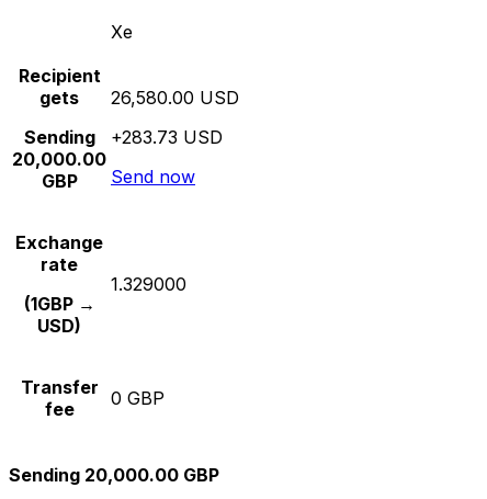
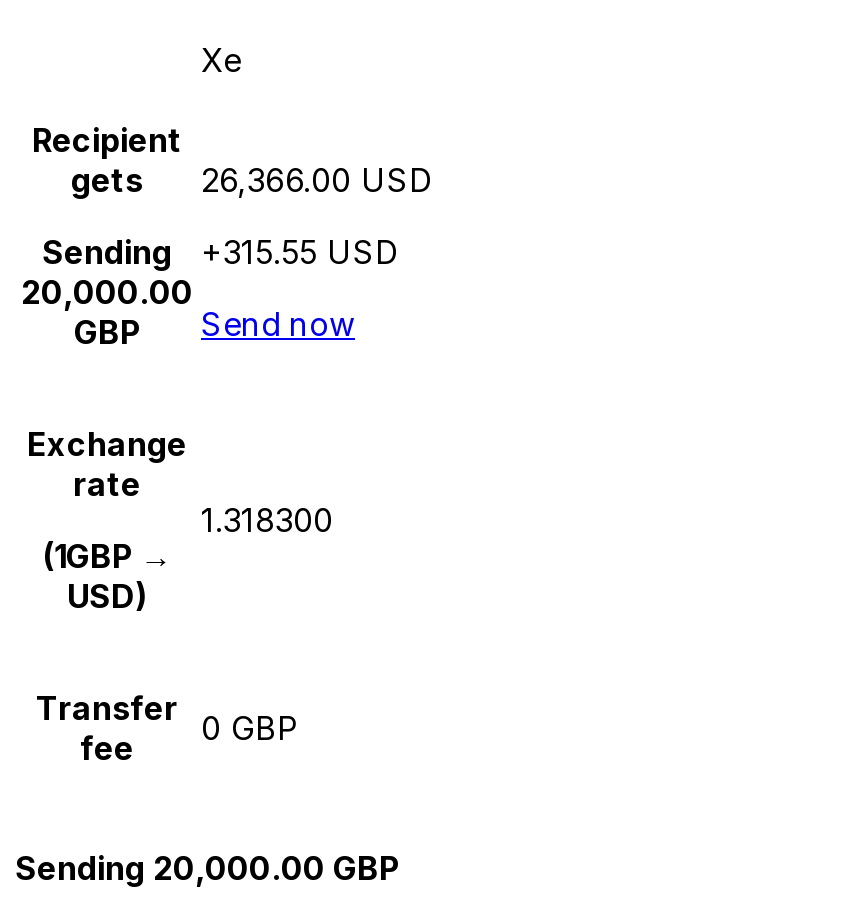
- gets 26,580.00 USD
+ gets 26,366.00 USD

- Sending +283.73 USD
+ Sending +315.55 USD

- 1.329000
+ 1.318300
